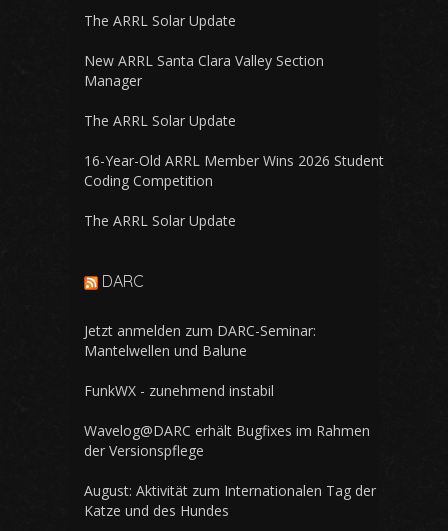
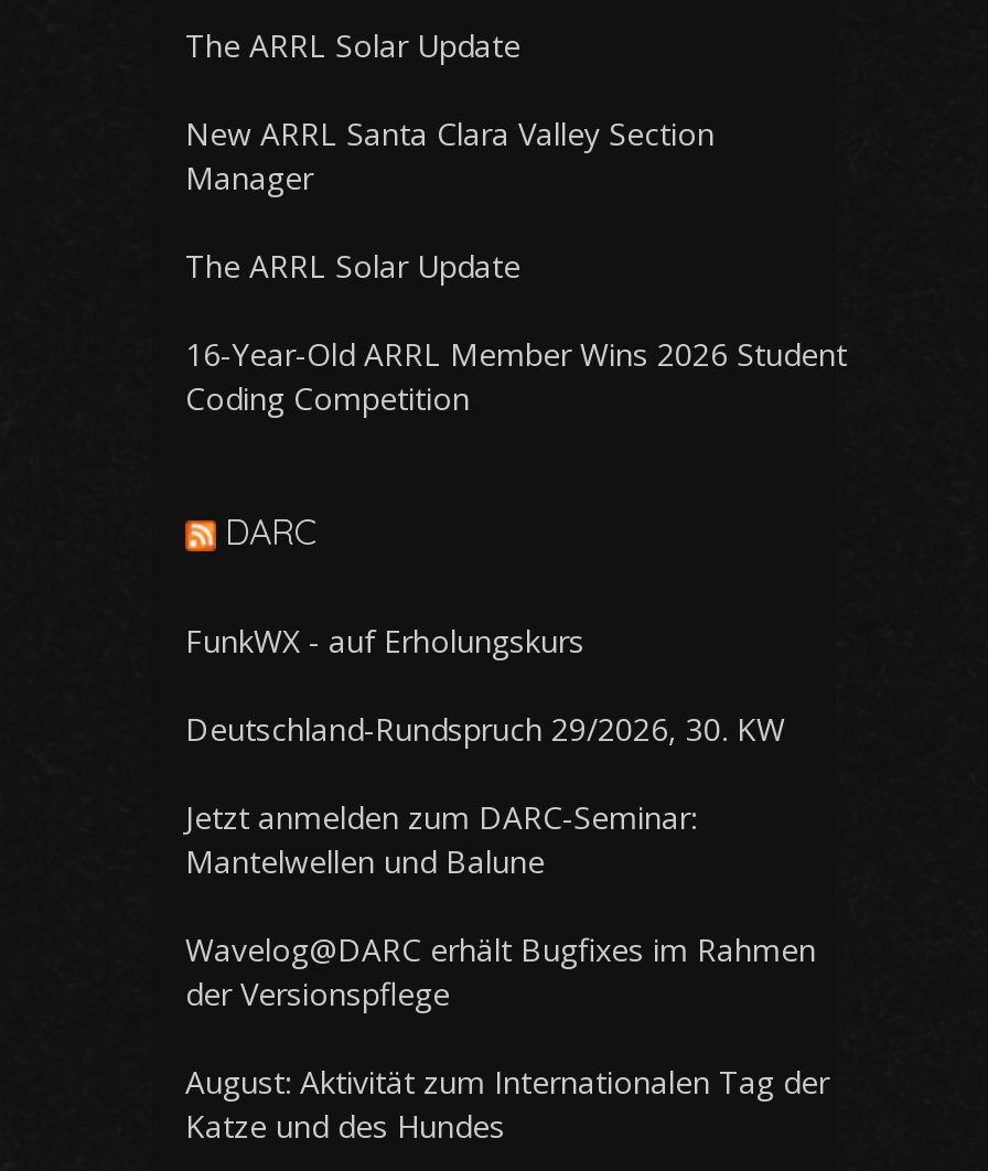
- The ARRL Solar Update

moved up: DARC

+ FunkWX - auf Erholungskurs
+ Deutschland-Rundspruch 29/2026, 30. KW

moved down: Jetzt anmelden zum DARC-Seminar: | Mantelwellen und Balune

- FunkWX - zunehmend instabil
